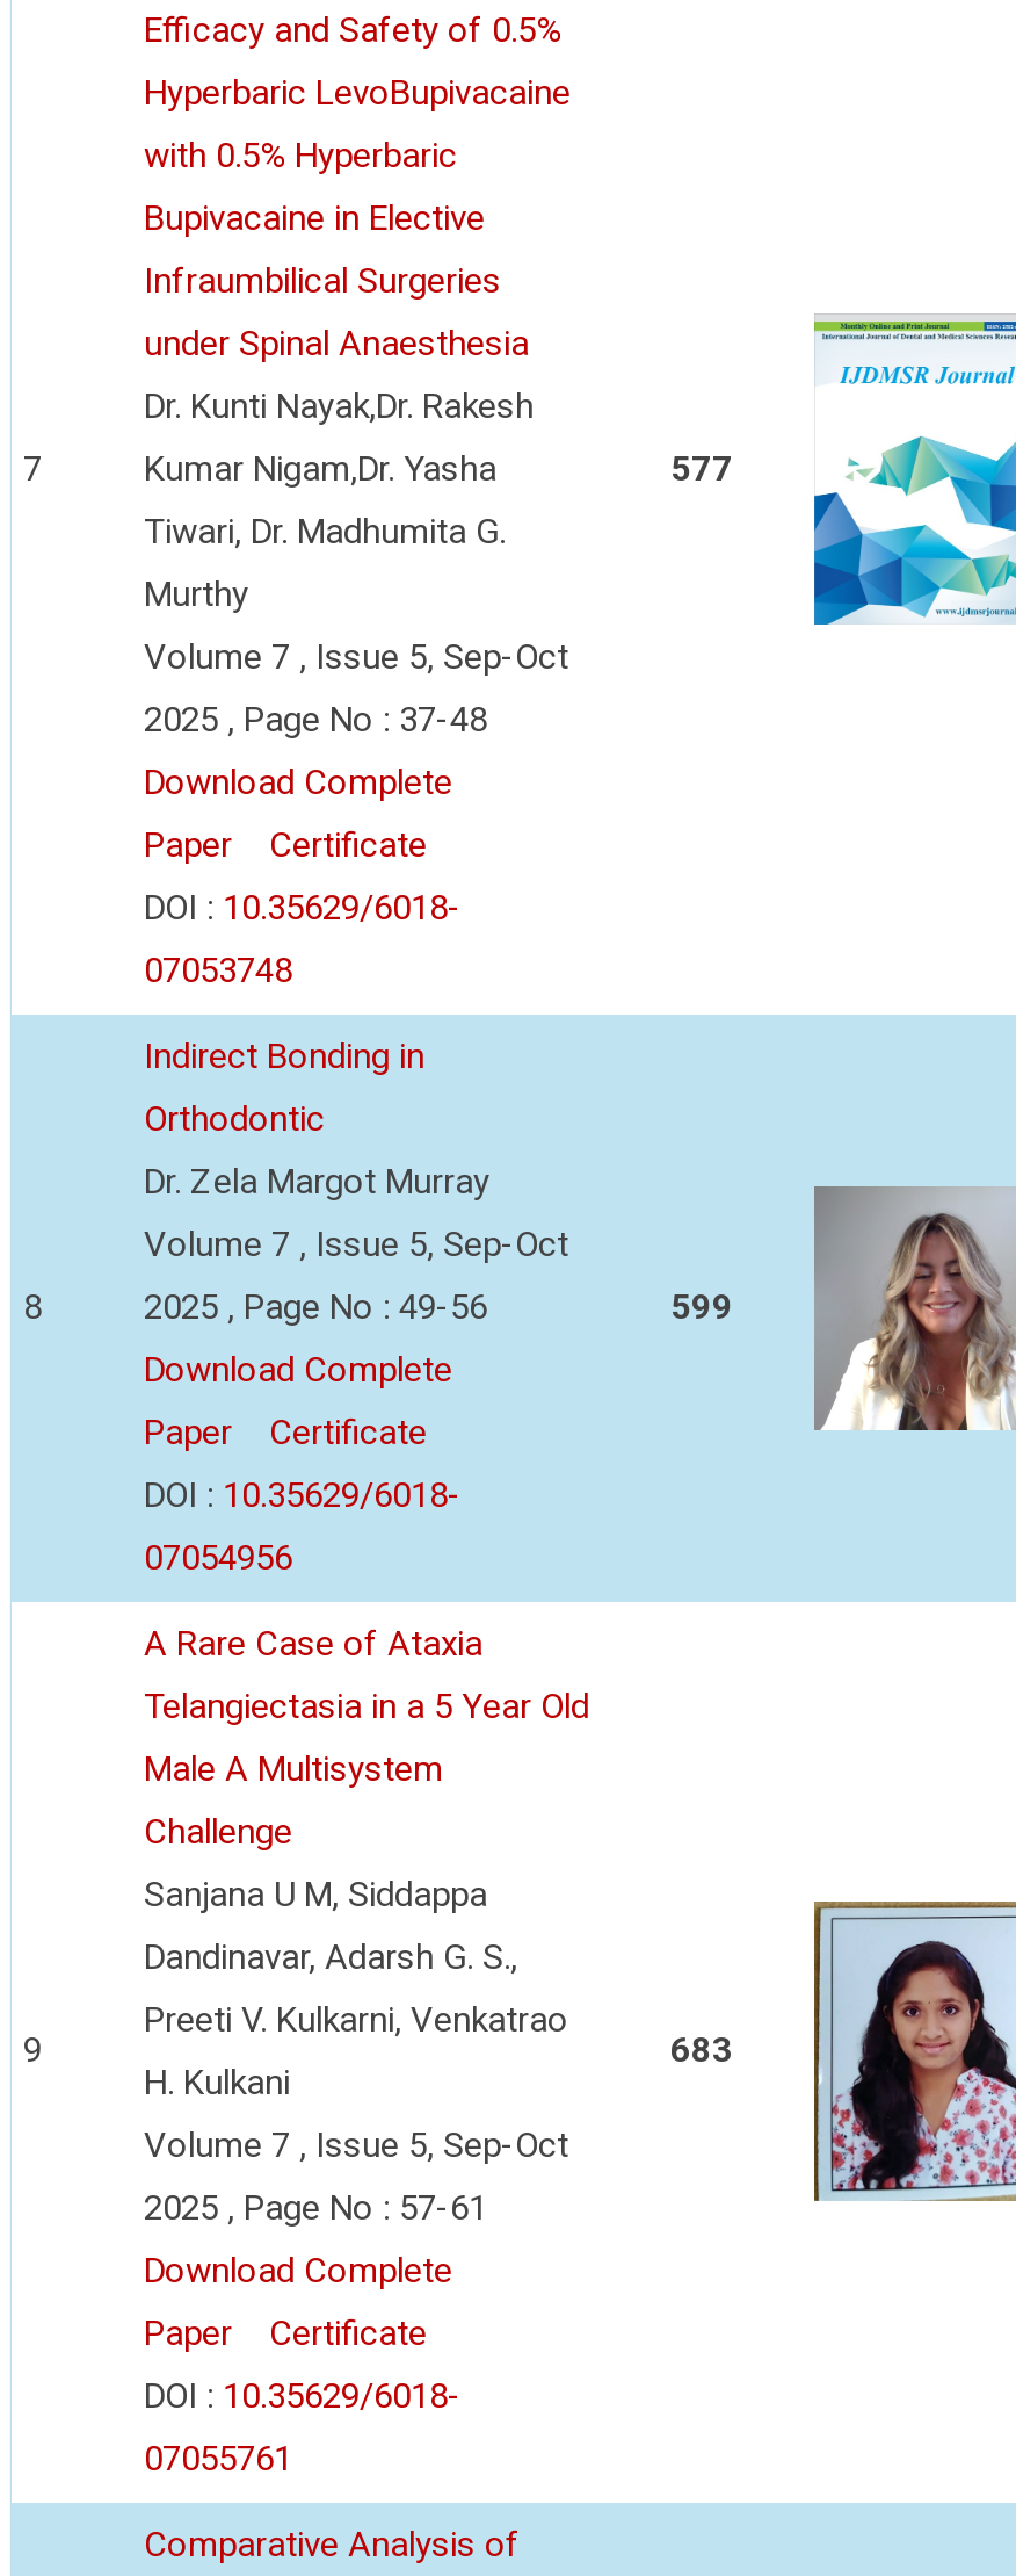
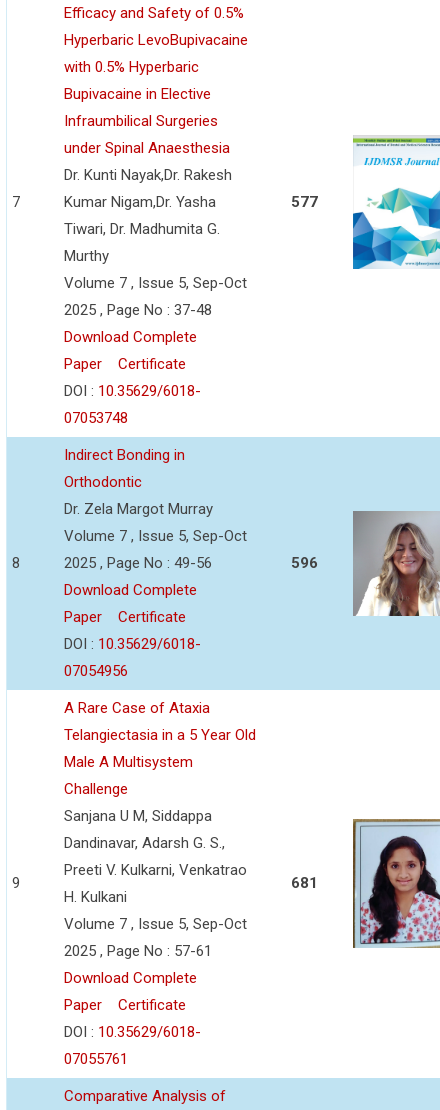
- 599
+ 596

- 683
+ 681
